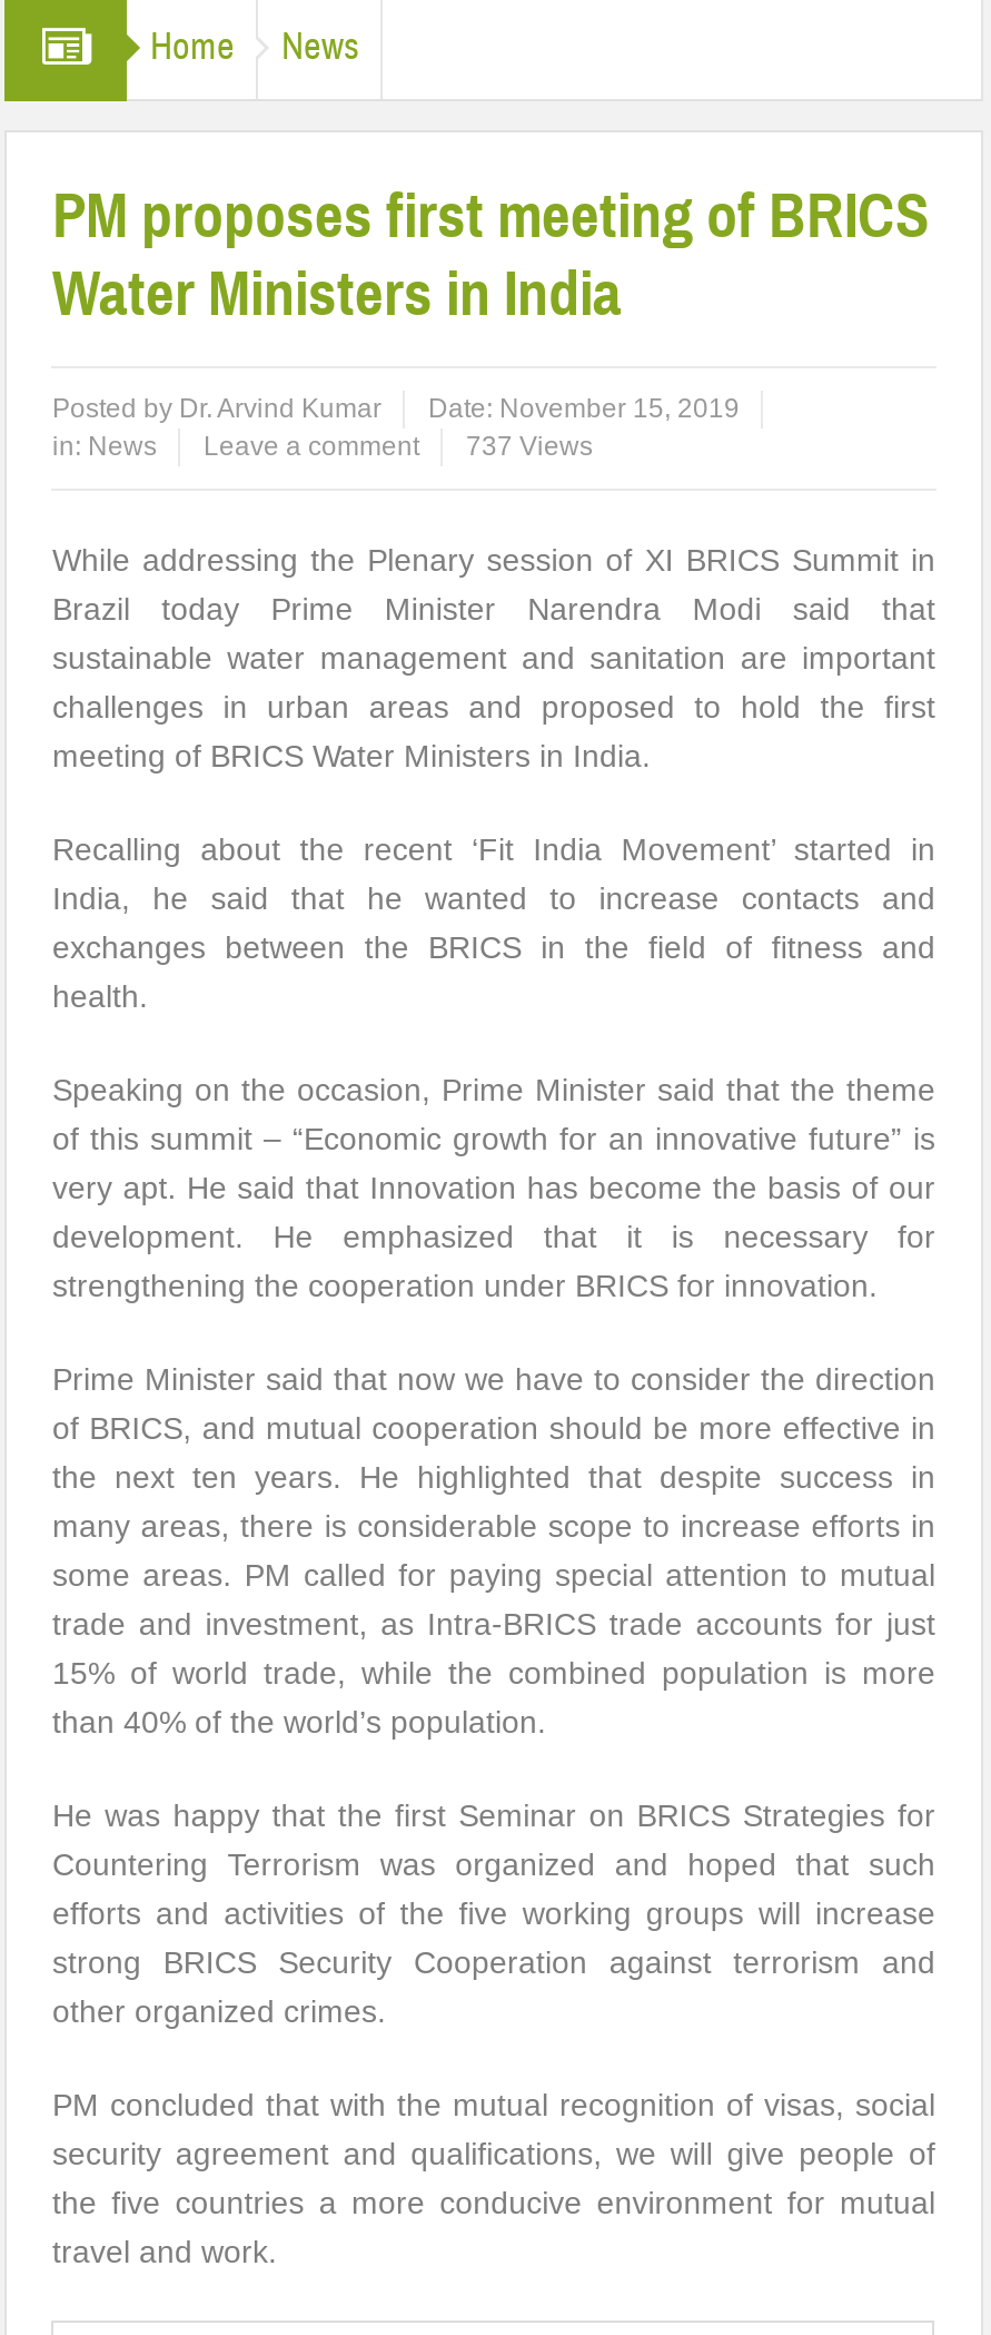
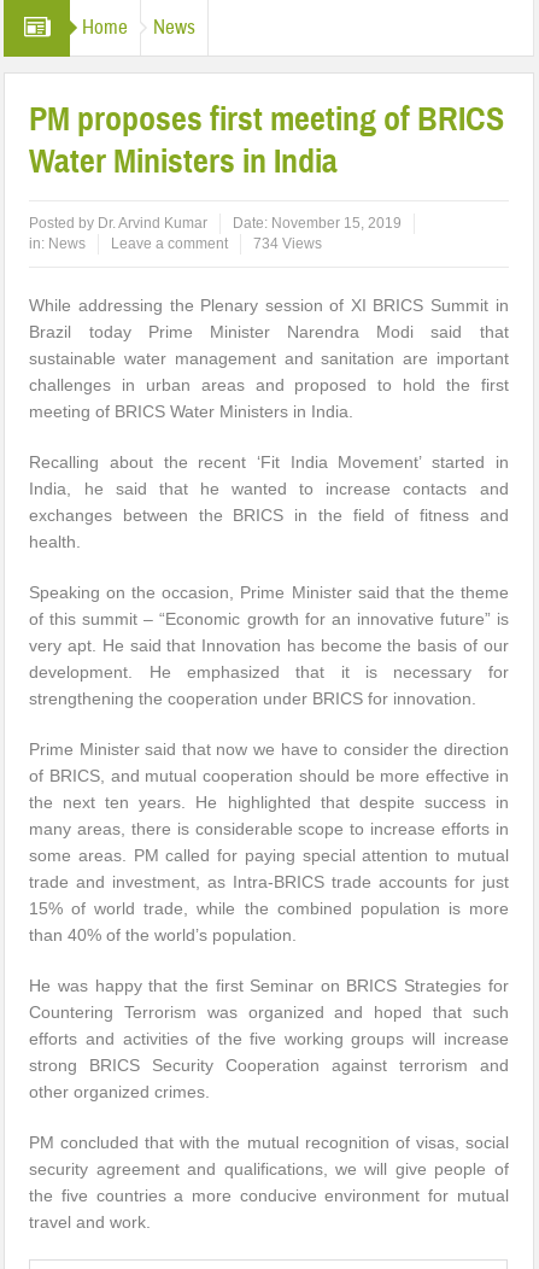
- in: News Leave a comment 737 Views
+ in: News Leave a comment 734 Views
